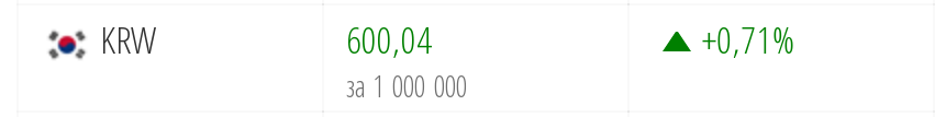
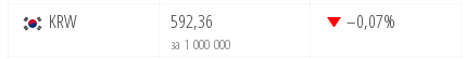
- 600,04
+ 592,36

- +0,71%
+ –0,07%
